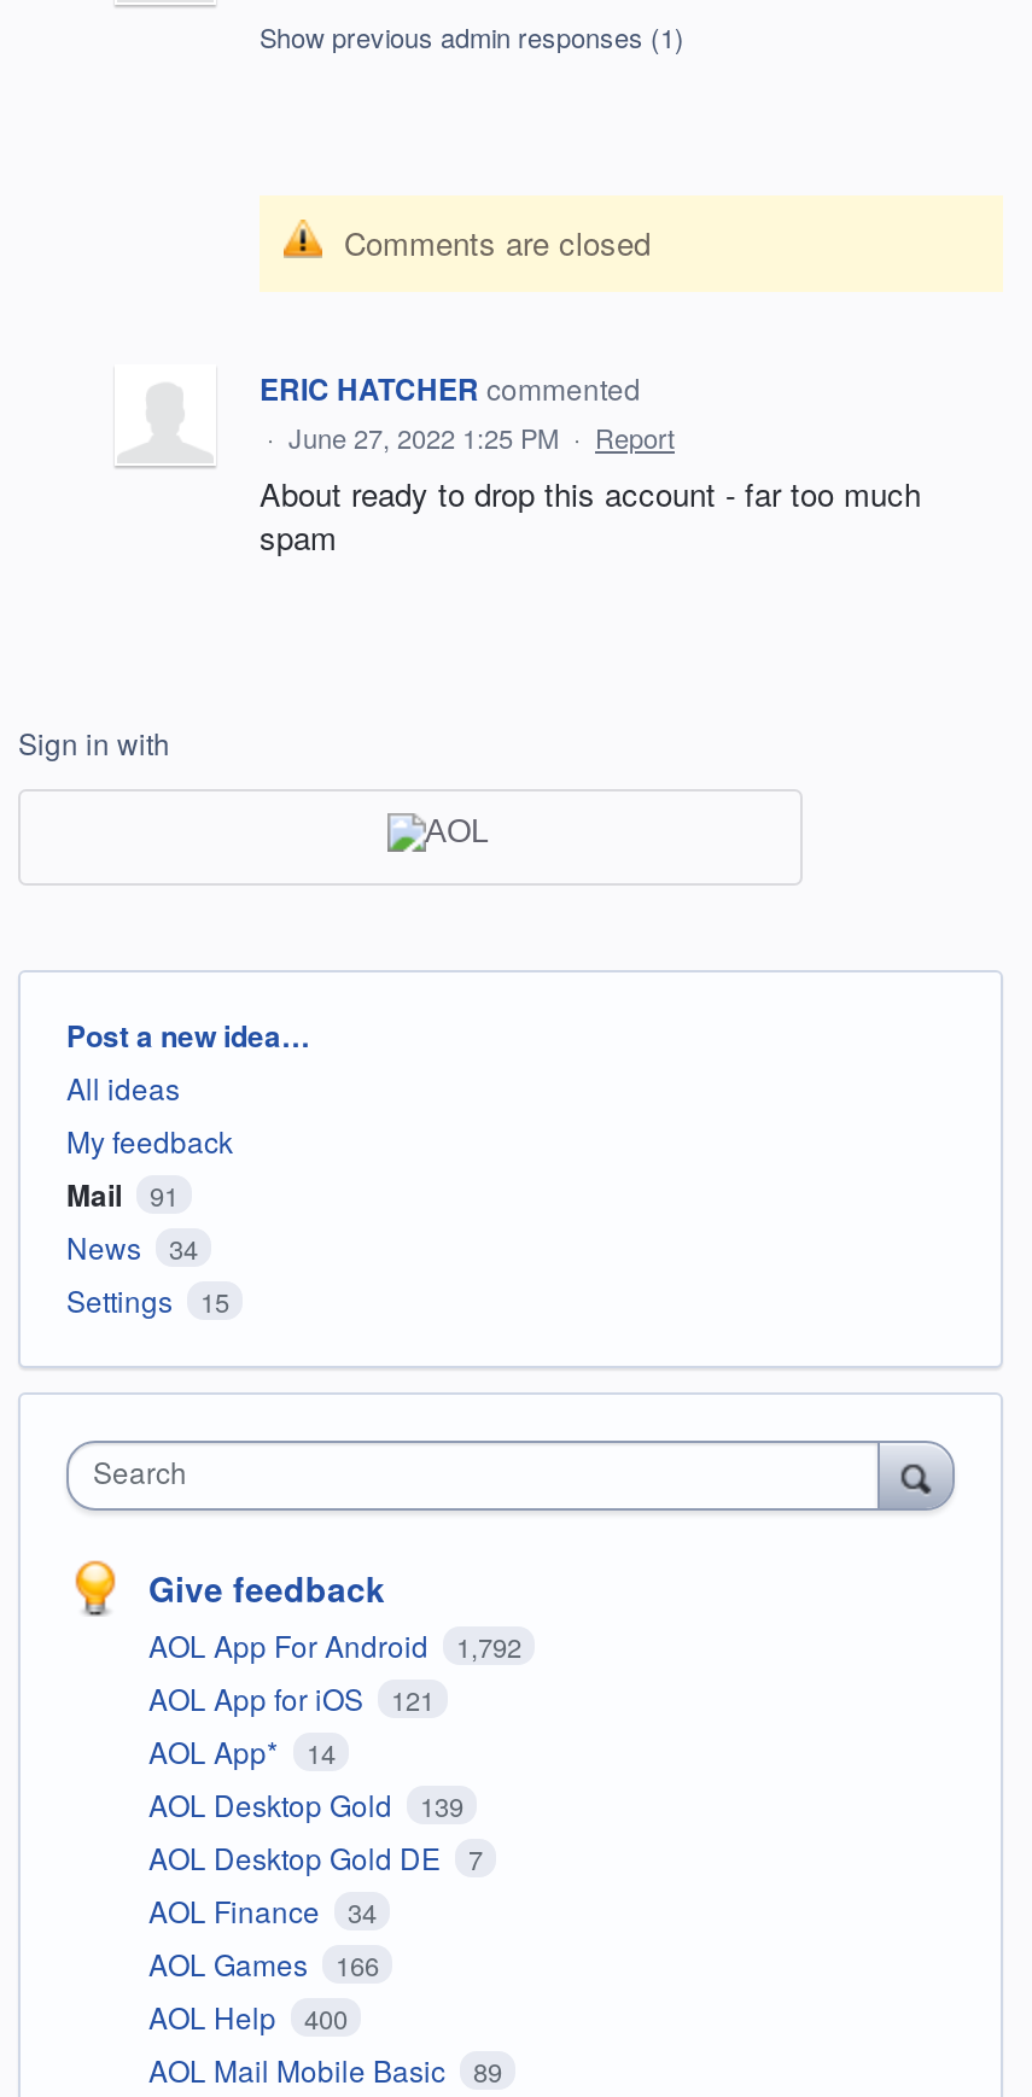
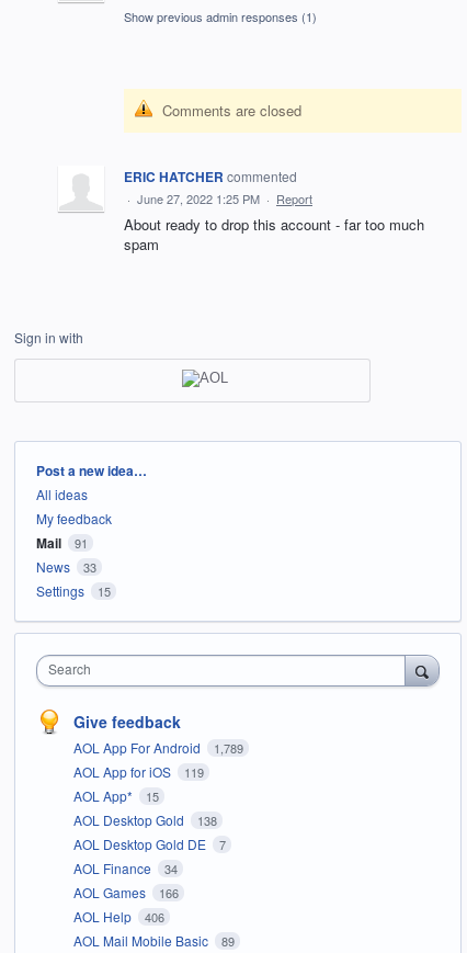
- News 34
+ News 33

- AOL App For Android 1,792
+ AOL App For Android 1,789

- AOL App for iOS 121
+ AOL App for iOS 119

- AOL App* 14
+ AOL App* 15

- AOL Desktop Gold 139
+ AOL Desktop Gold 138

- AOL Help 400
+ AOL Help 406
